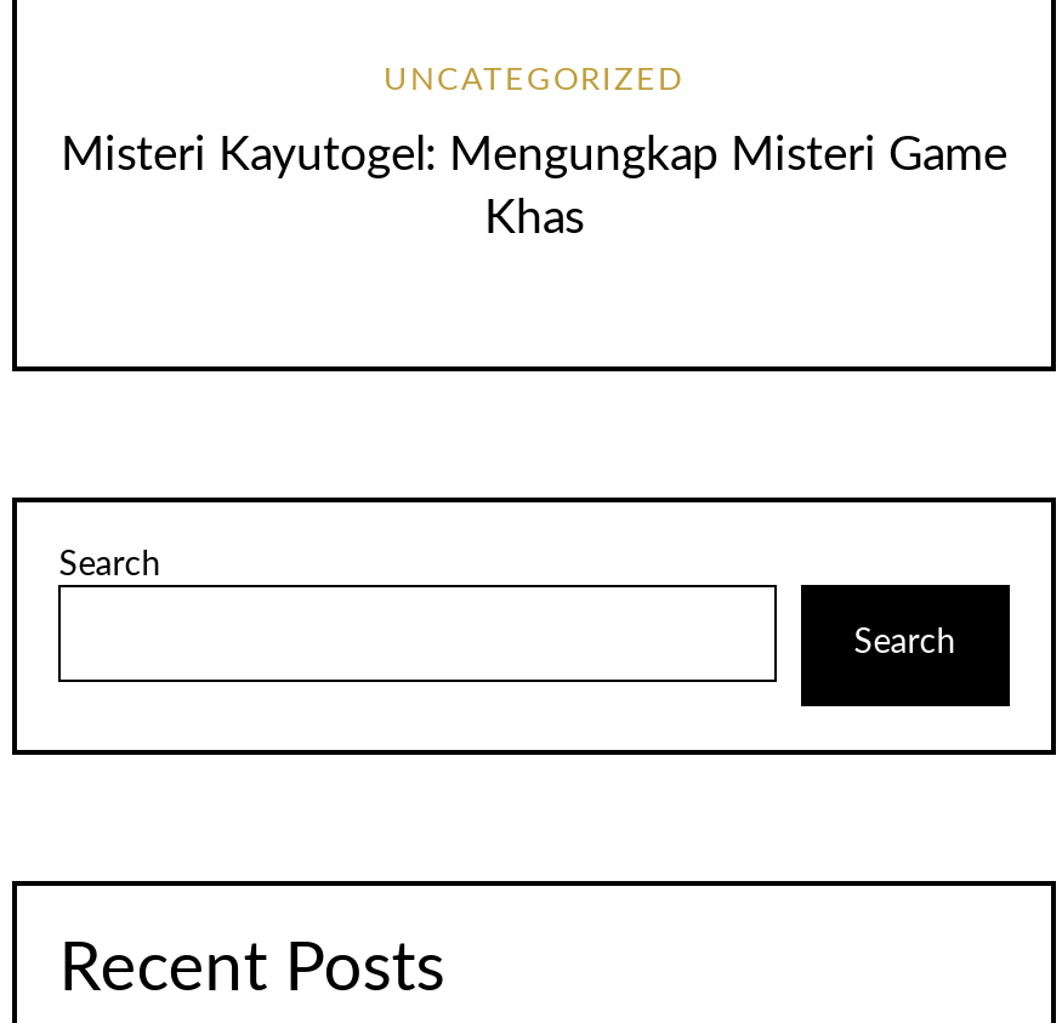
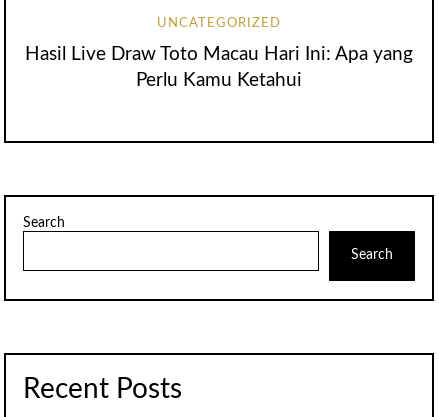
- Misteri Kayutogel: Mengungkap Misteri Game
- Khas
+ Hasil Live Draw Toto Macau Hari Ini: Apa yang
+ Perlu Kamu Ketahui
